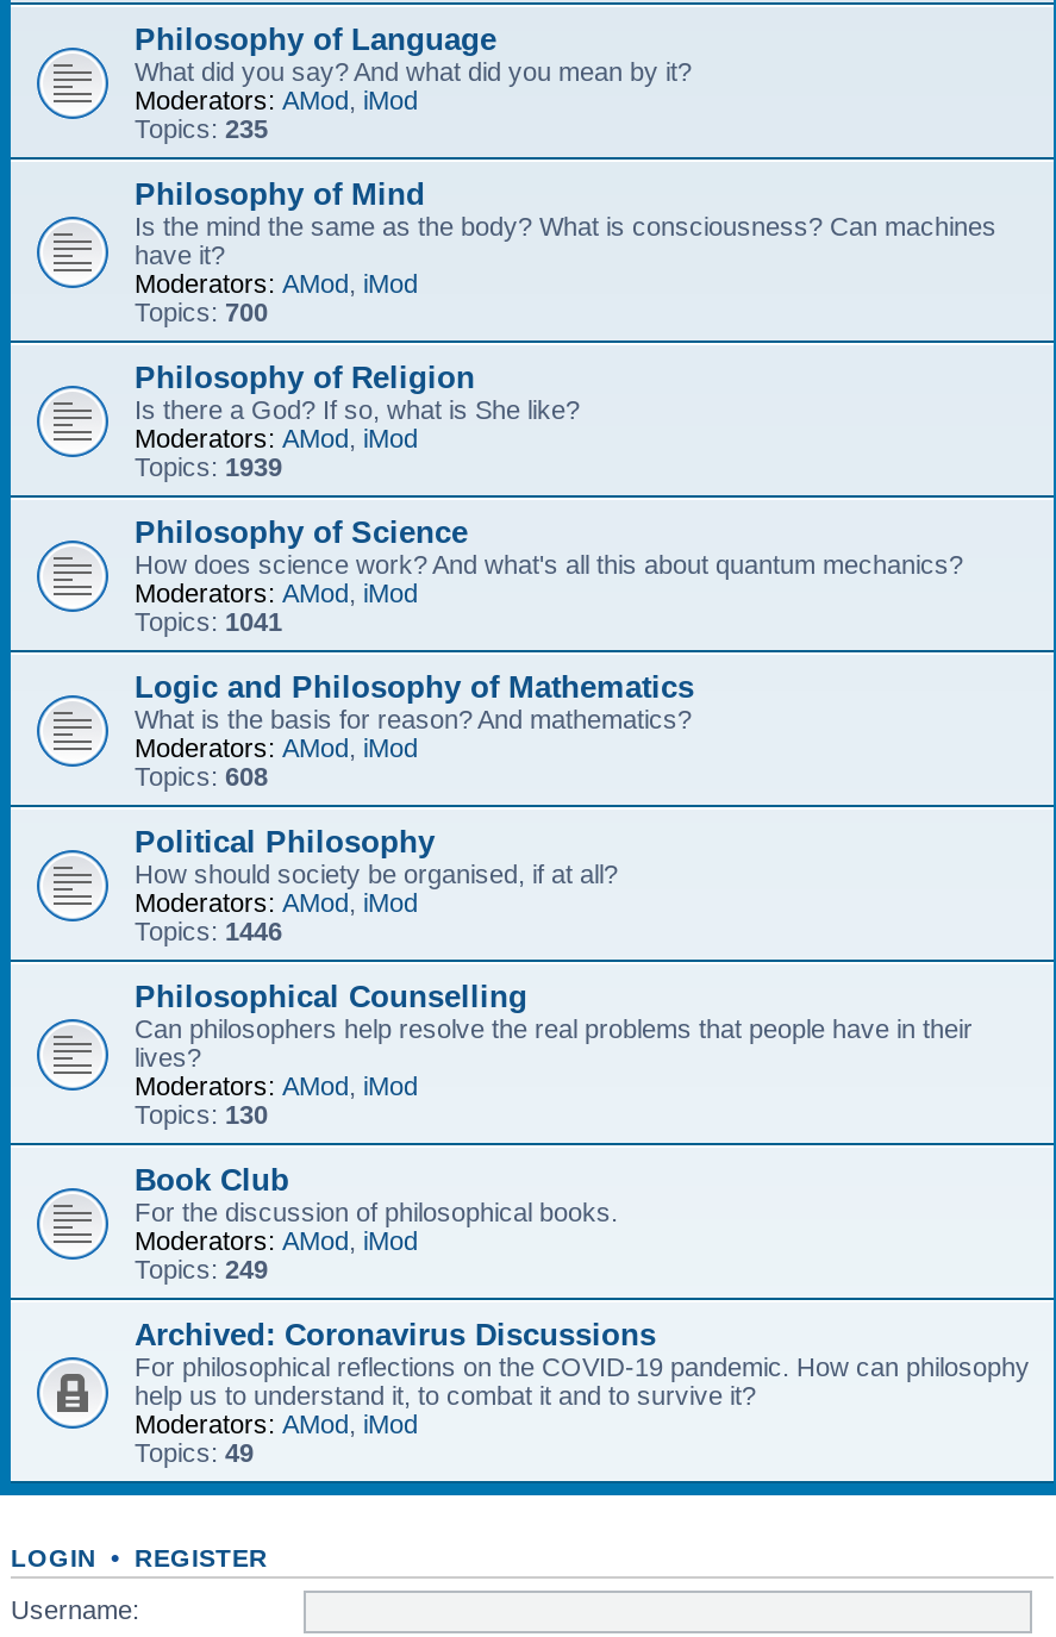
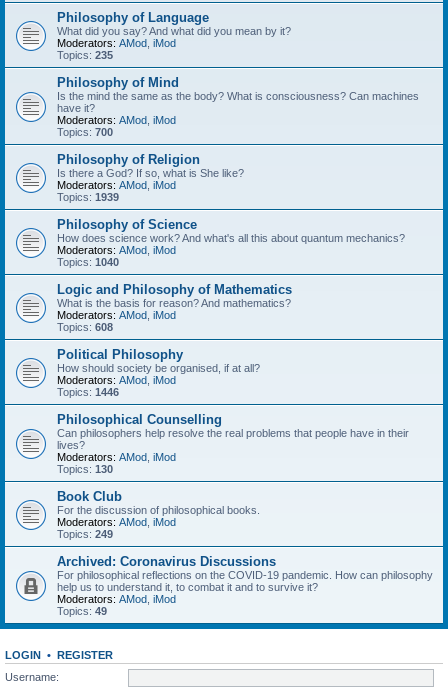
- Topics: 1041
+ Topics: 1040
